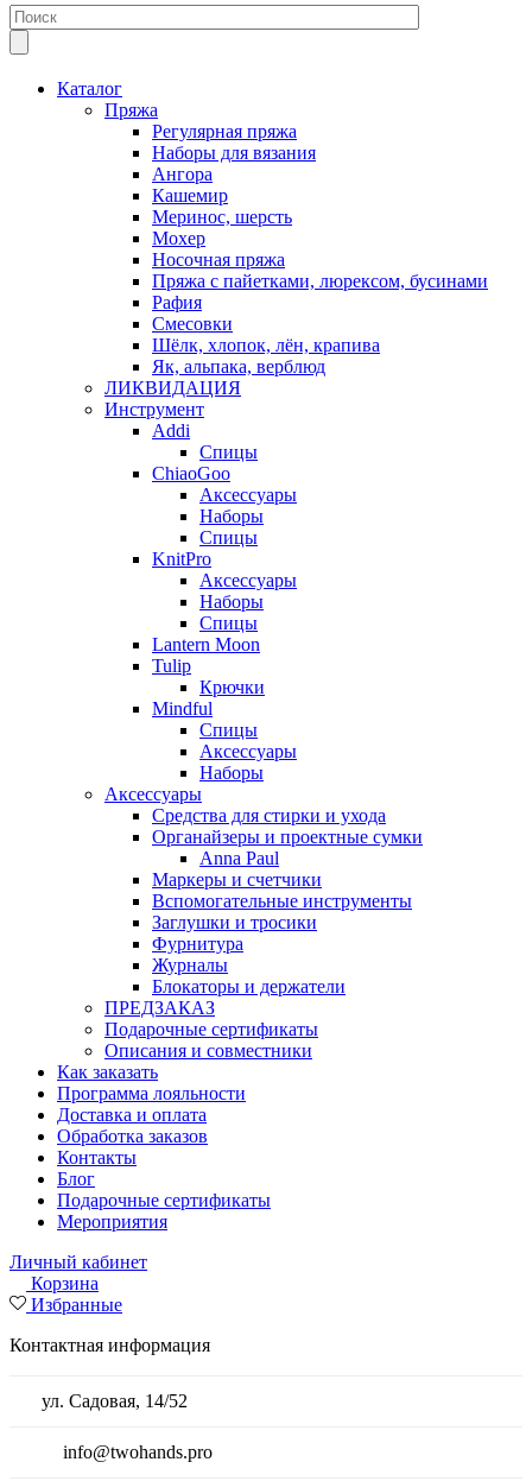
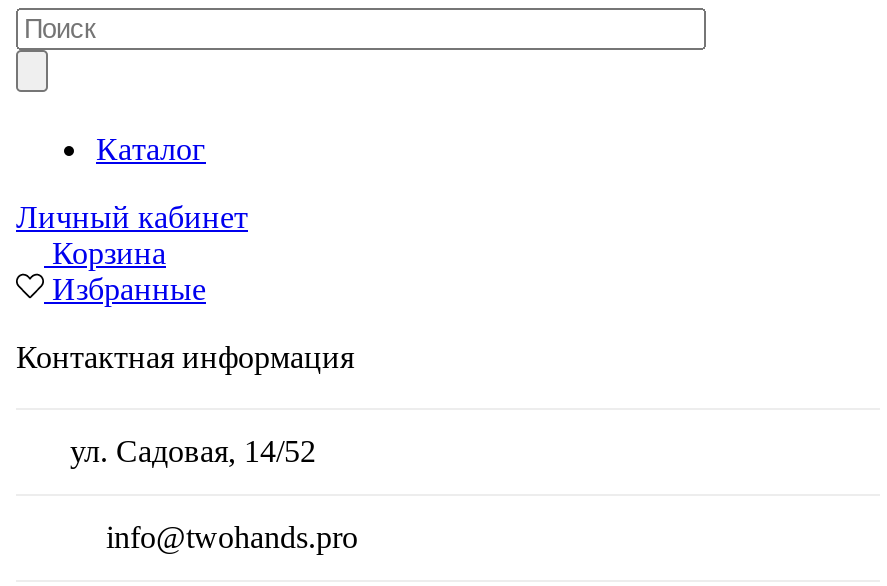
- Пряжа
- Регулярная пряжа
- Наборы для вязания
- Ангора
- Кашемир
- Меринос, шерсть
- Мохер
- Носочная пряжа
- Пряжа с пайетками, люрексом, бусинами
- Рафия
- Смесовки
- Шёлк, хлопок, лён, крапива
- Як, альпака, верблюд
- ЛИКВИДАЦИЯ
- Инструмент
- Addi
- Спицы
- ChiaoGoo
- Аксессуары
- Наборы
- Спицы
- KnitPro
- Аксессуары
- Наборы
- Спицы
- Lantern Moon
- Tulip
- Крючки
- Mindful
- Спицы
- Аксессуары
- Наборы
- Аксессуары
- Средства для стирки и ухода
- Органайзеры и проектные сумки
- Anna Paul
- Маркеры и счетчики
- Вспомогательные инструменты
- Заглушки и тросики
- Фурнитура
- Журналы
- Блокаторы и держатели
- ПРЕДЗАКАЗ
- Подарочные сертификаты
- Описания и совместники
- Как заказать
- Программа лояльности
- Доставка и оплата
- Обработка заказов
- Контакты
- Блог
- Подарочные сертификаты
- Мероприятия
